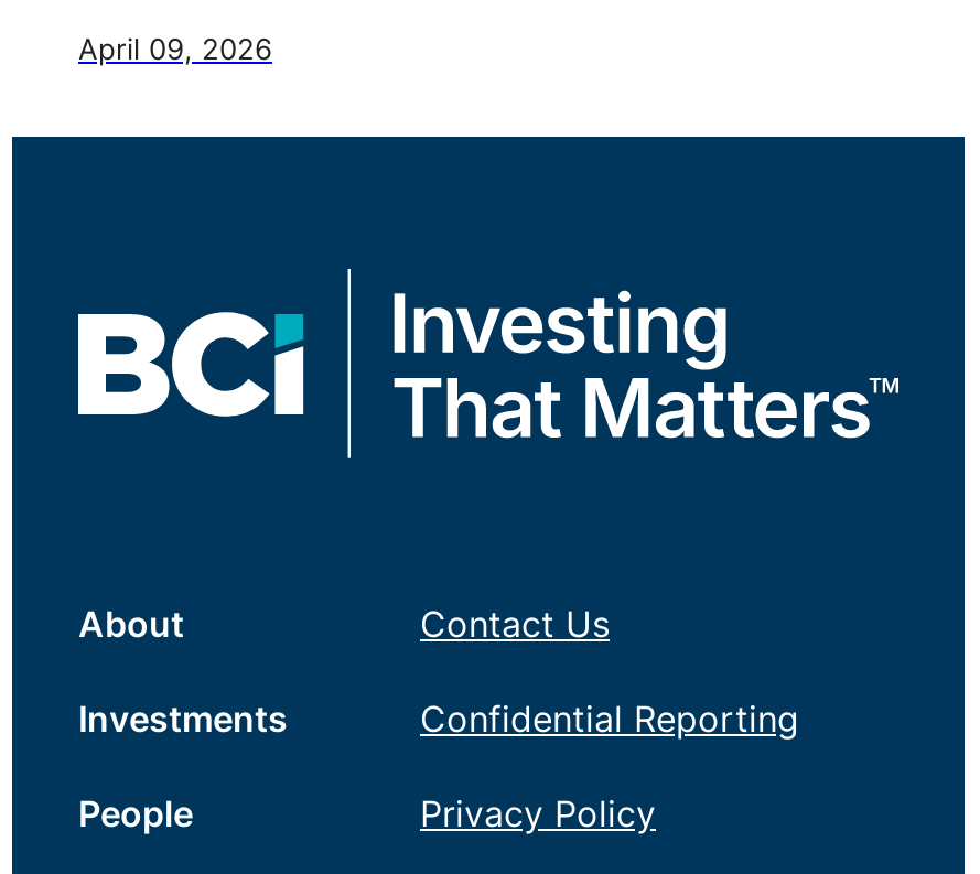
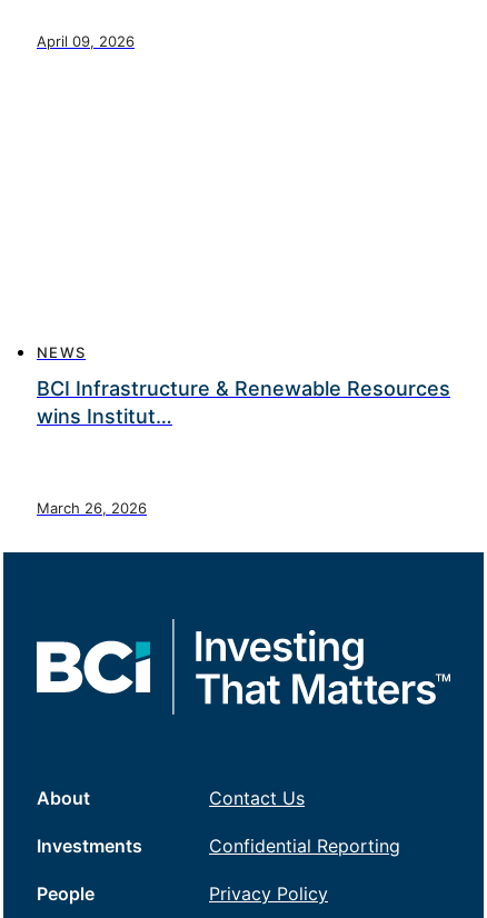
+ NEWS
+ BCI Infrastructure & Renewable Resources
+ wins Institut…

+ March 26, 2026
